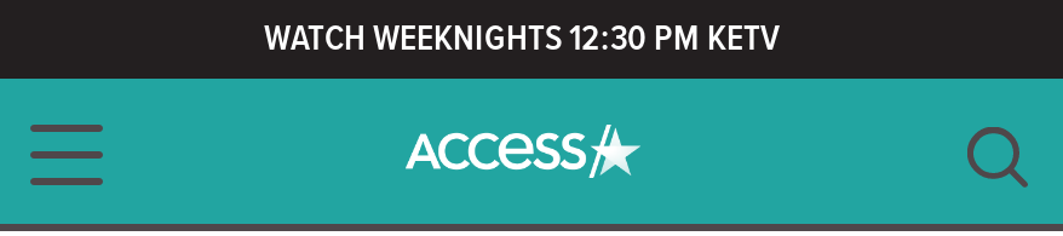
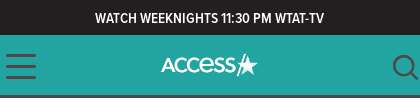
- WATCH WEEKNIGHTS 12:30 PM KETV
+ WATCH WEEKNIGHTS 11:30 PM WTAT-TV
